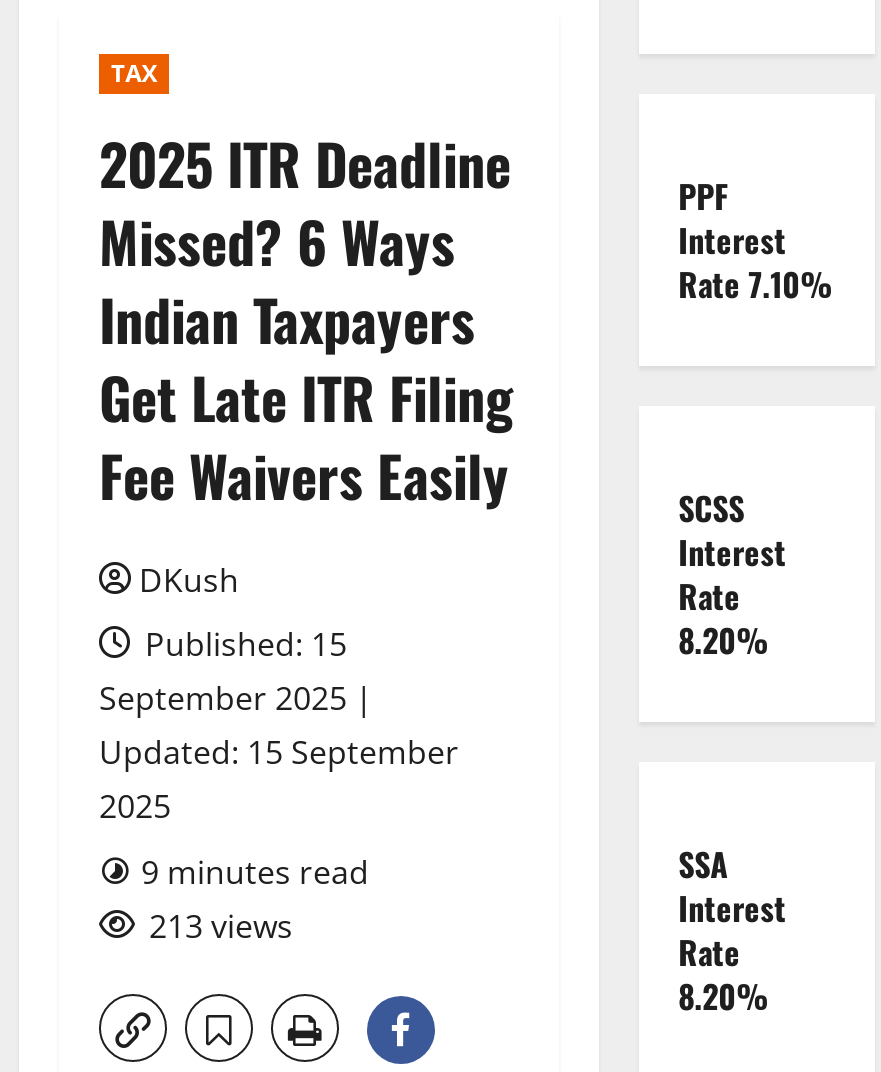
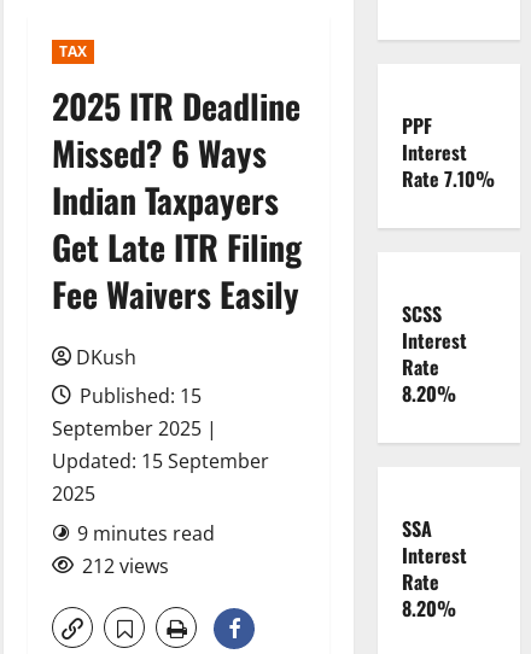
- 213 views
+ 212 views
